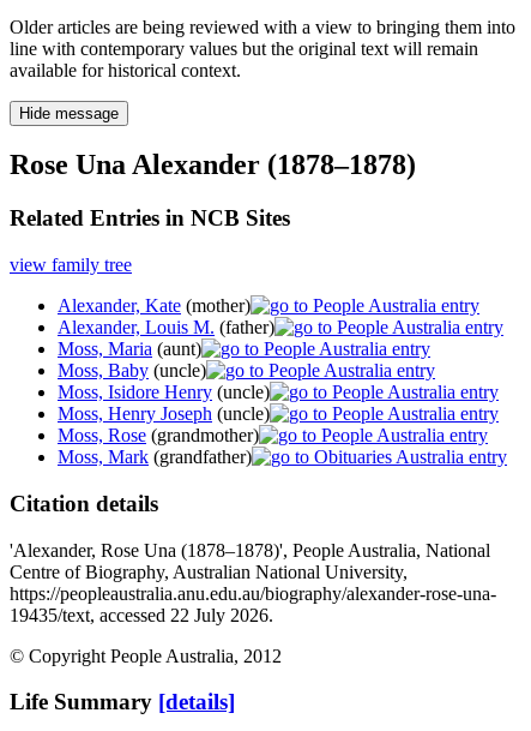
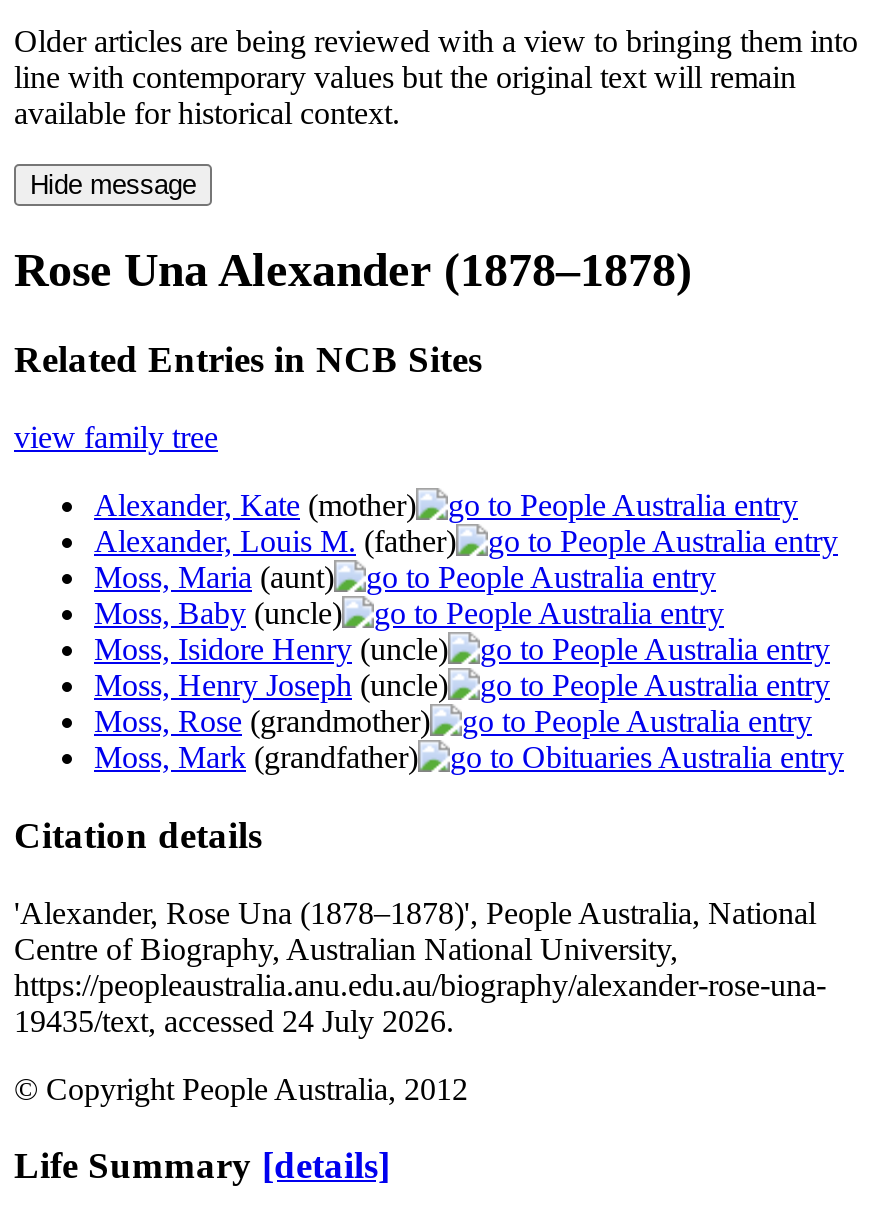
- 19435/text, accessed 22 July 2026.
+ 19435/text, accessed 24 July 2026.
